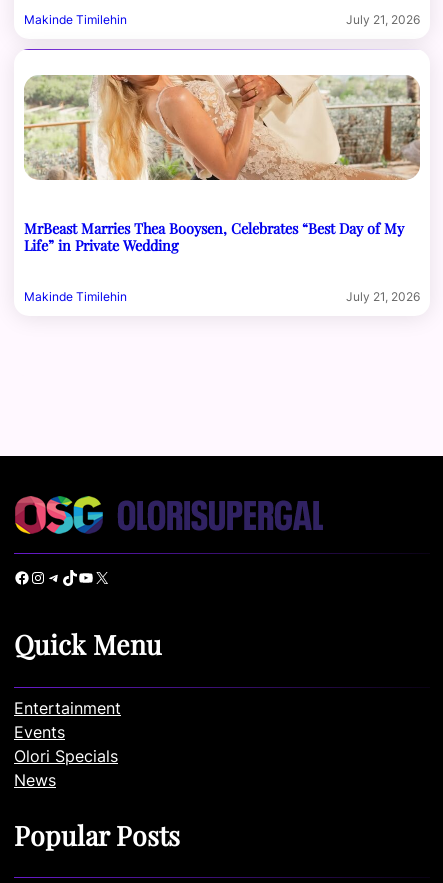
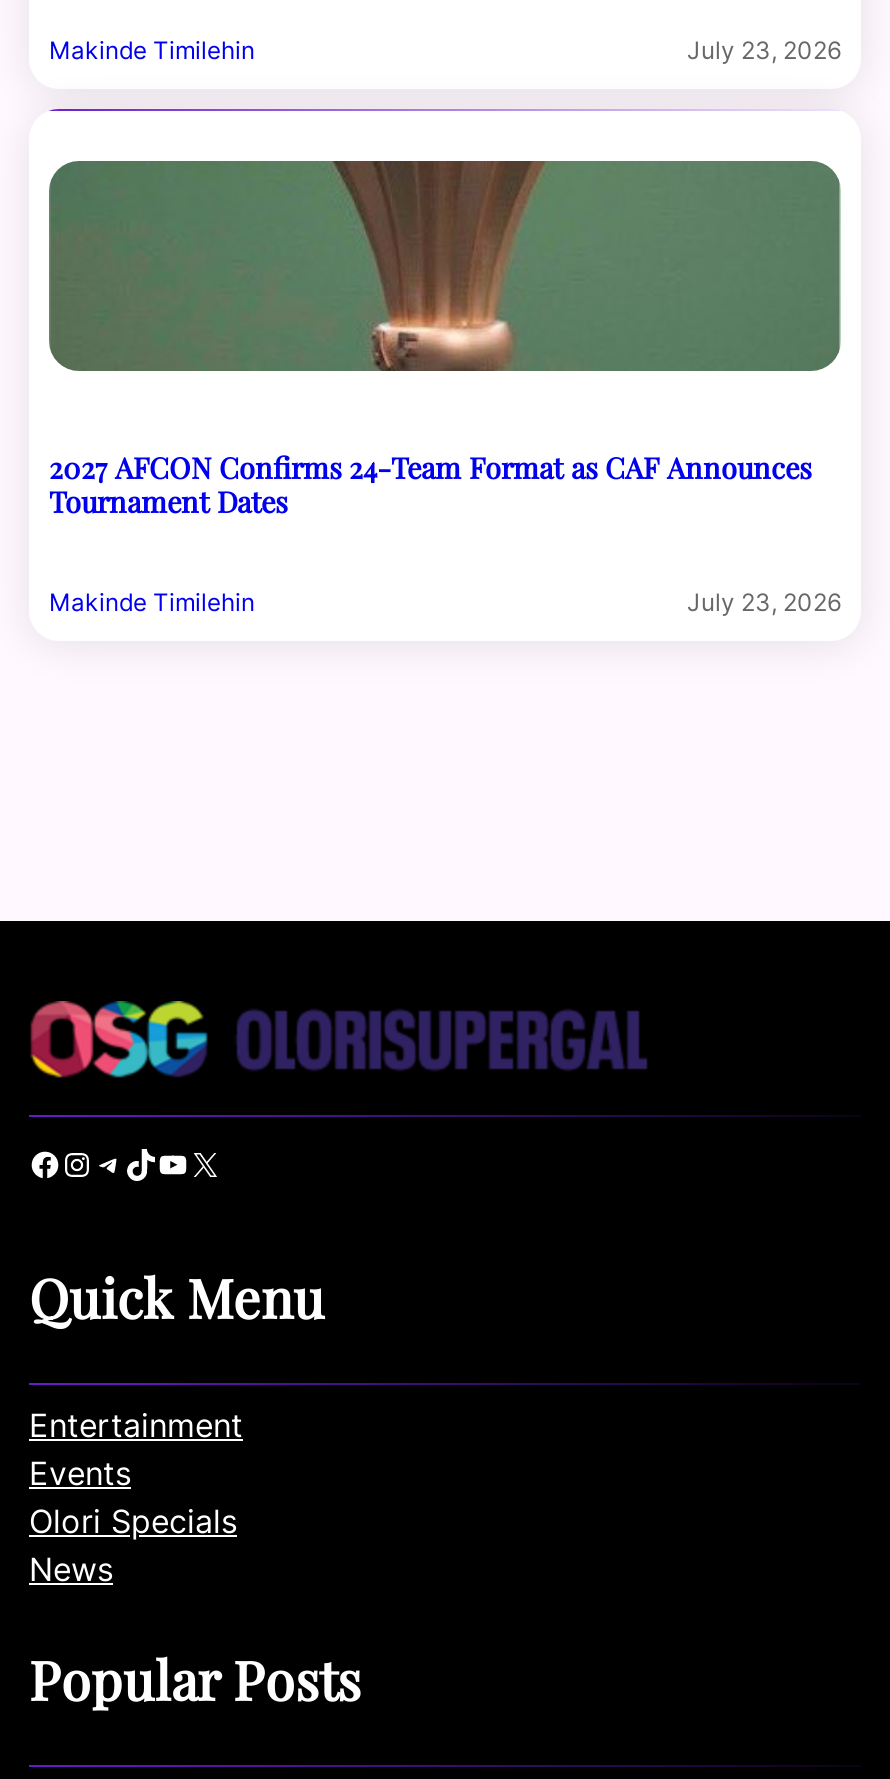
- July 21, 2026
+ July 23, 2026

- [image]
- MrBeast Marries Thea Booysen, Celebrates “Best Day of My
- Life” in Private Wedding
+ [image]
+ 2027 AFCON Confirms 24-Team Format as CAF Announces
+ Tournament Dates

- July 21, 2026
+ July 23, 2026
